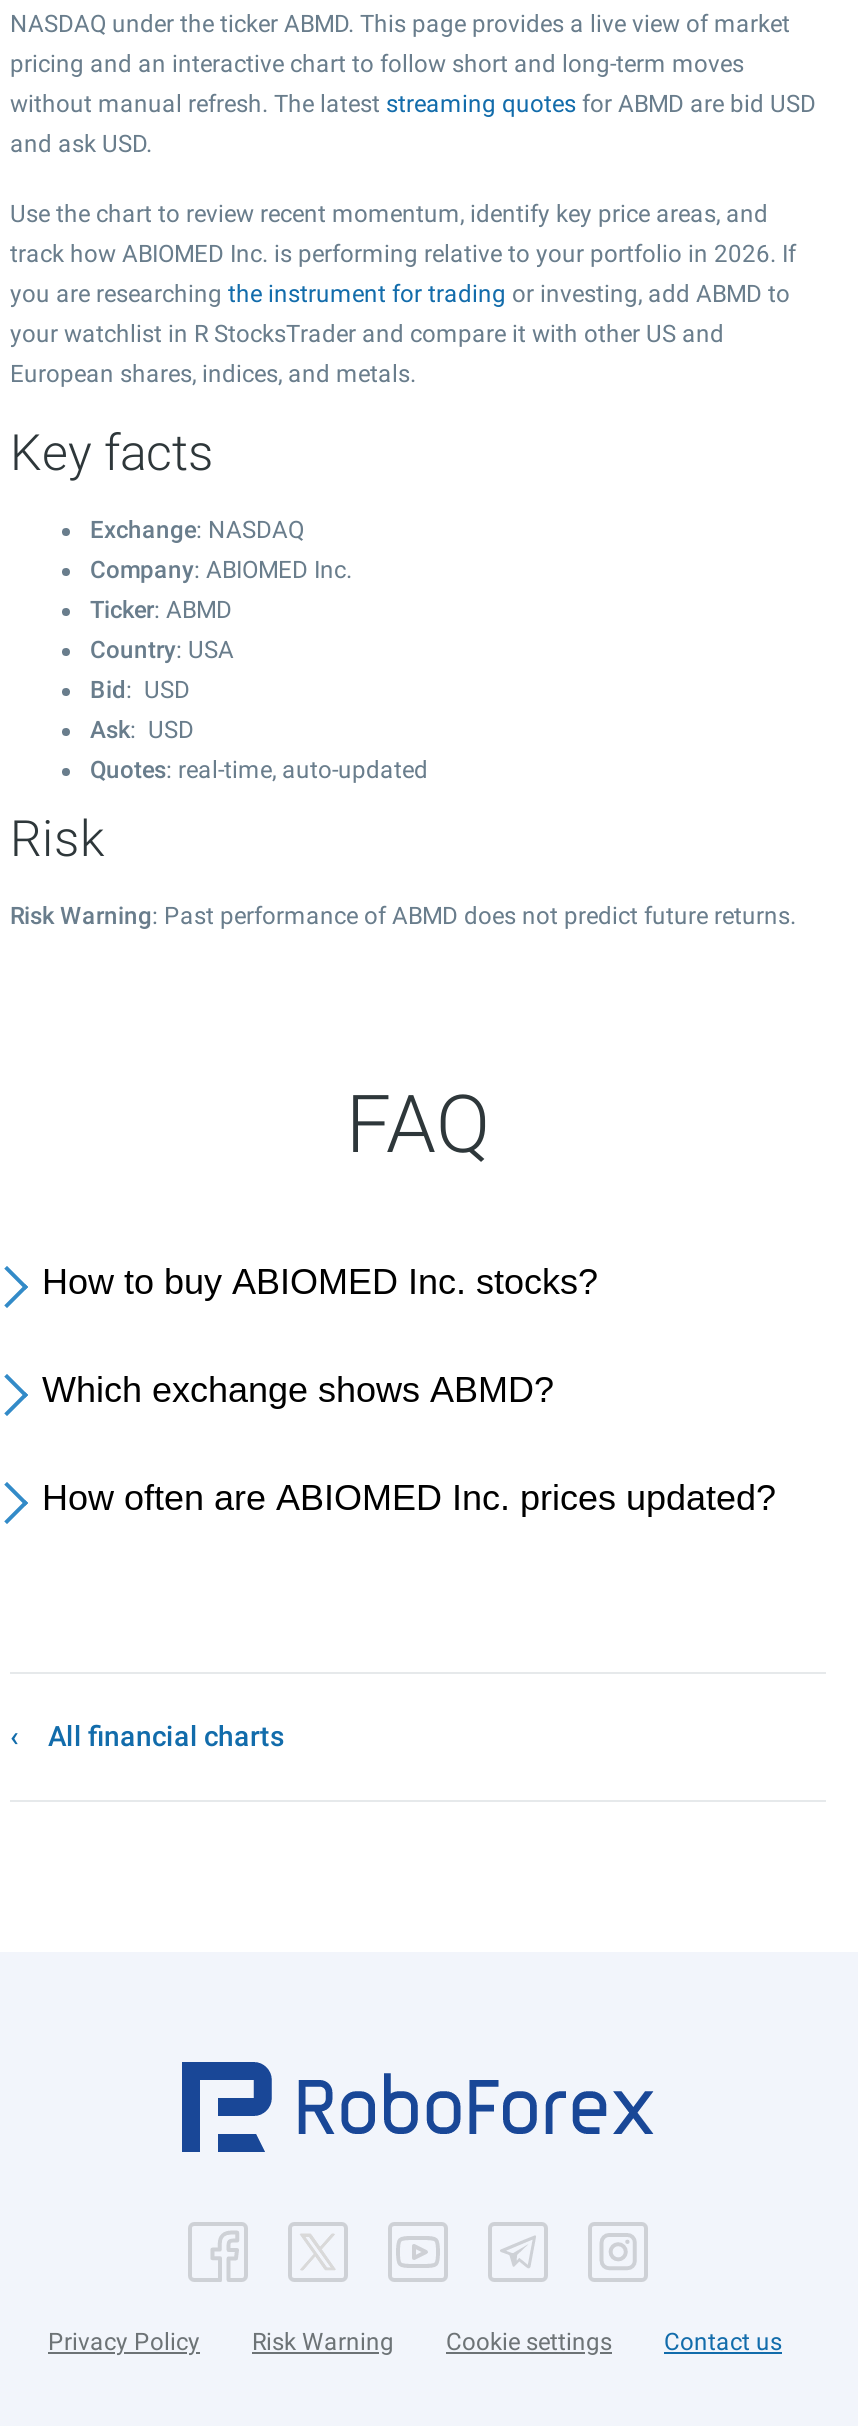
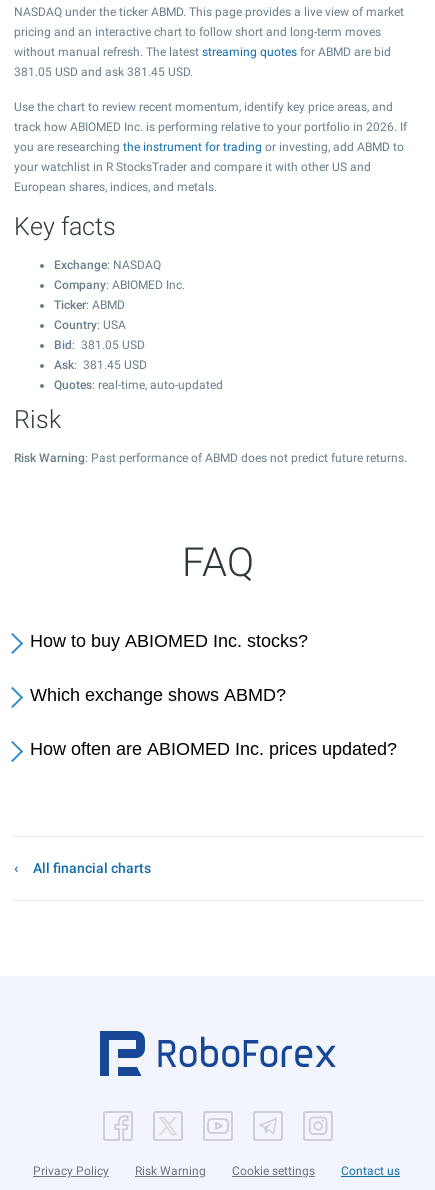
- without manual refresh. The latest streaming quotes for ABMD are bid USD
- and ask USD.
+ without manual refresh. The latest streaming quotes for ABMD are bid
+ 381.05 USD and ask 381.45 USD.

- Bid: USD
- Ask: USD
+ Bid: 381.05 USD
+ Ask: 381.45 USD
